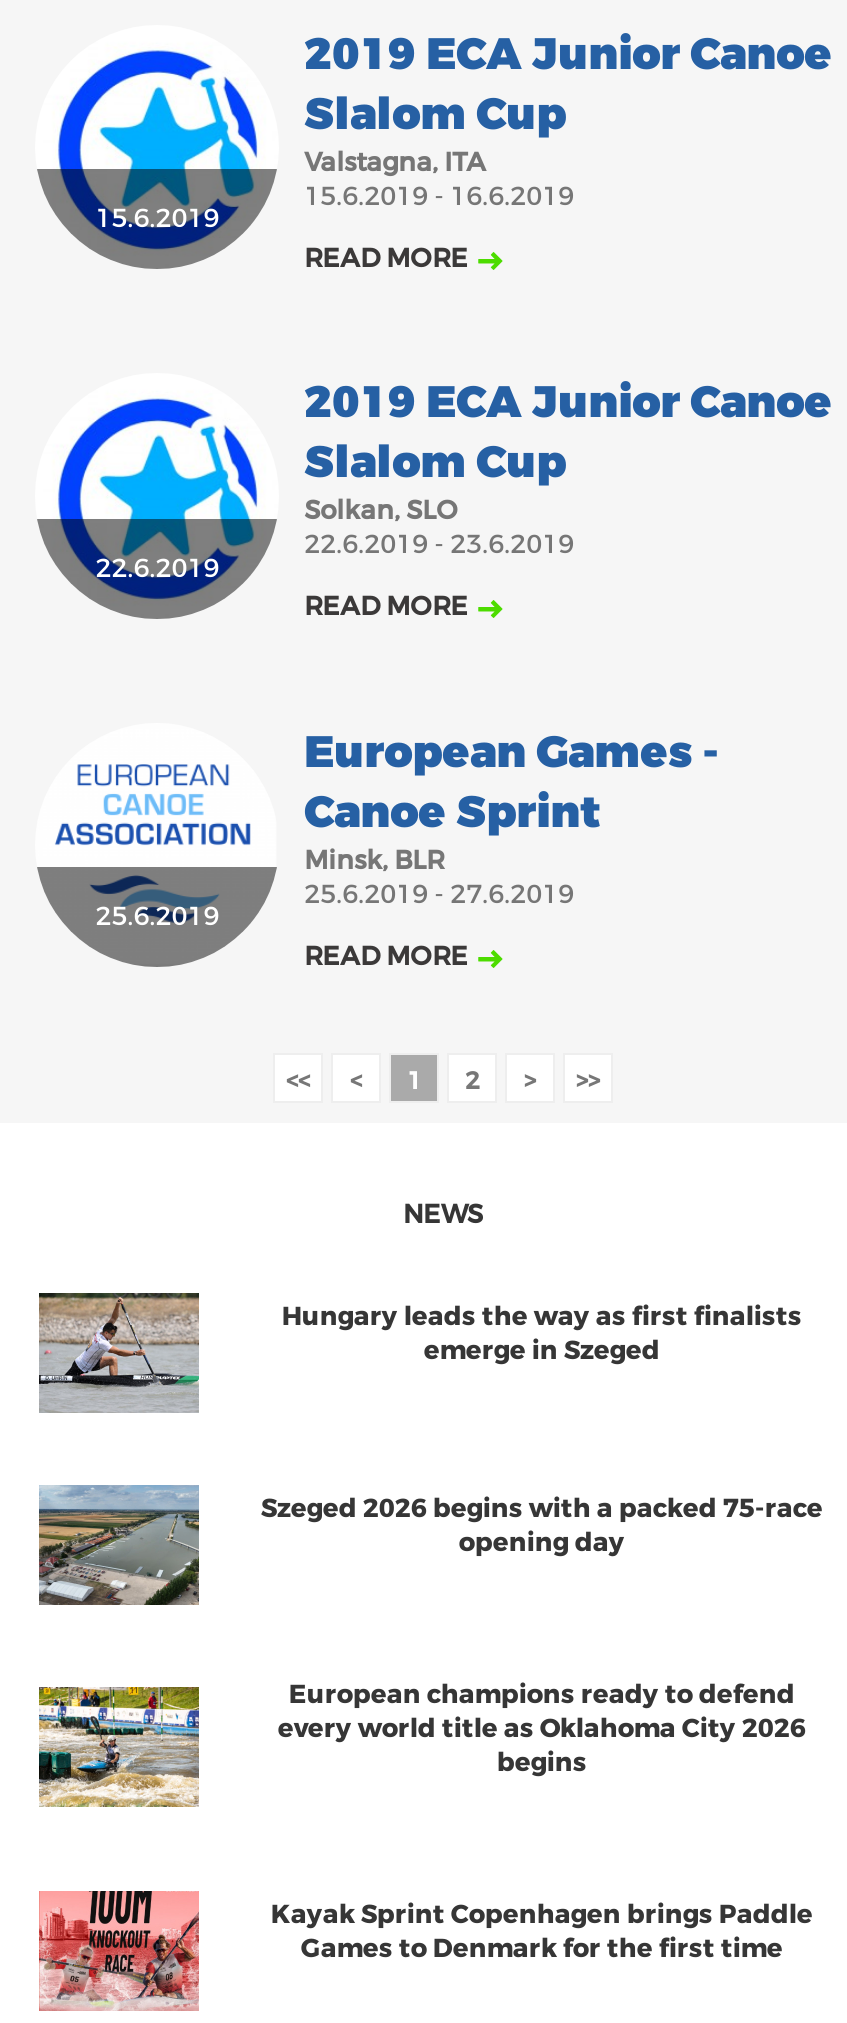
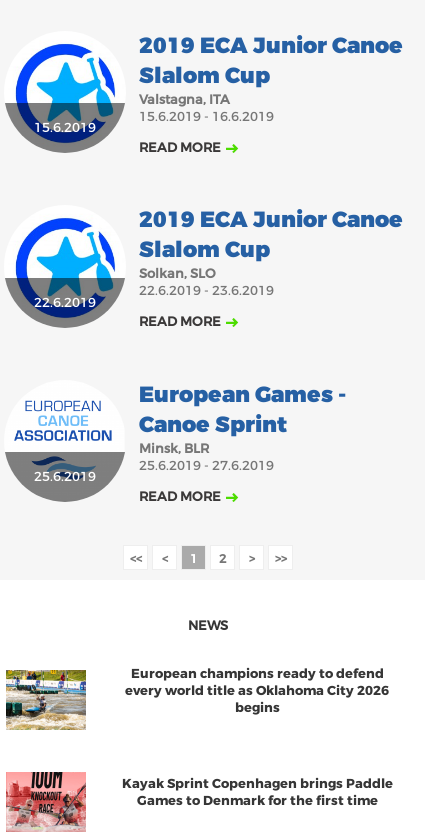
- [image]

- Hungary leads the way as first finalists
- emerge in Szeged

- [image]
- Szeged 2026 begins with a packed 75-race
- opening day
